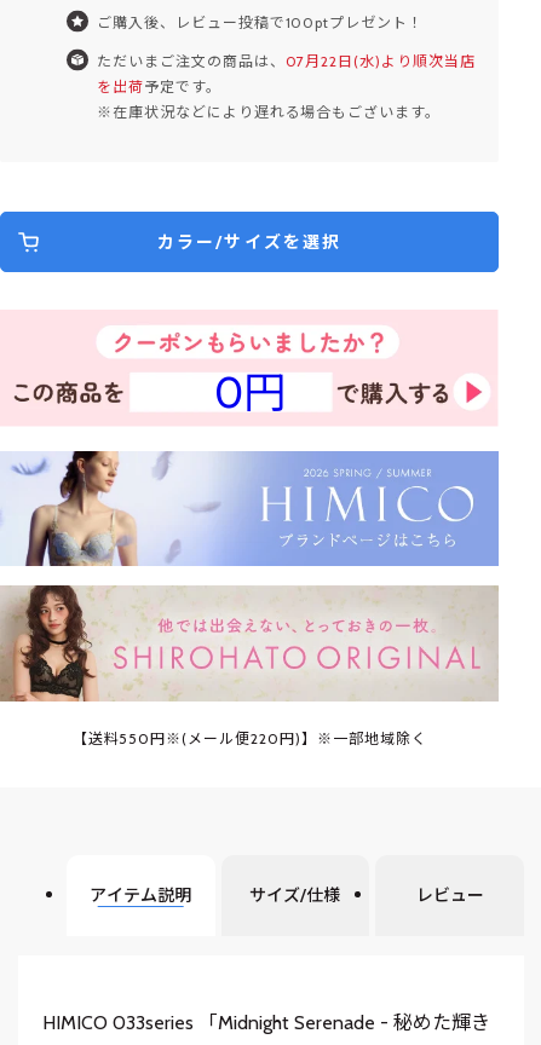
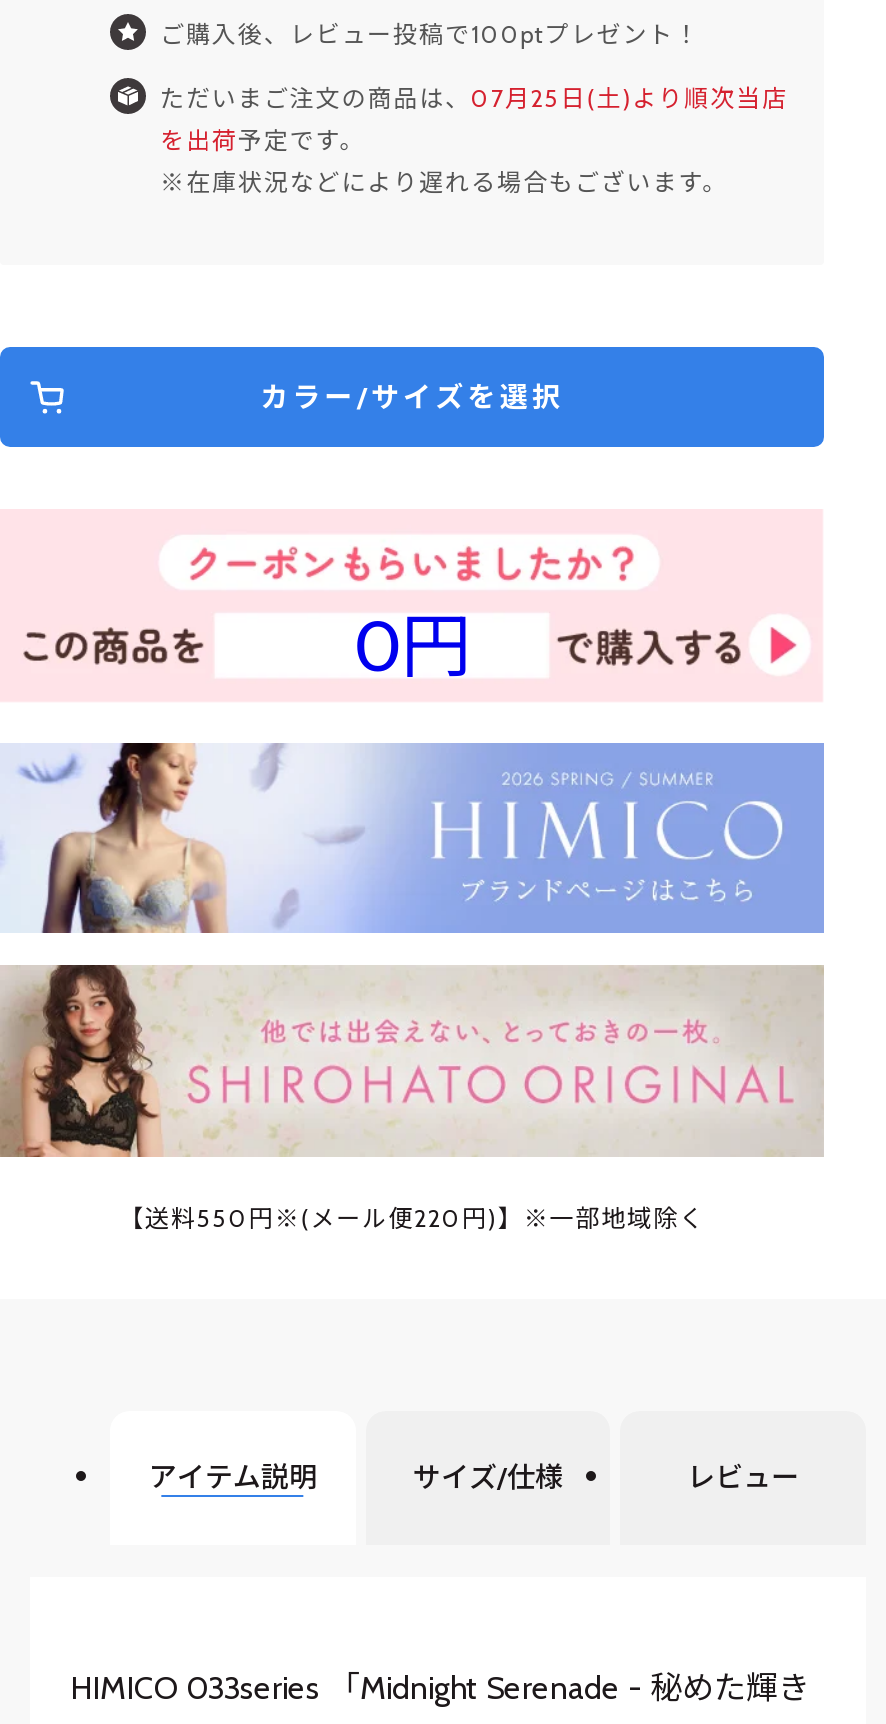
- ただいまご注文の商品は、07月22日(水)より順次当店
+ ただいまご注文の商品は、07月25日(土)より順次当店
